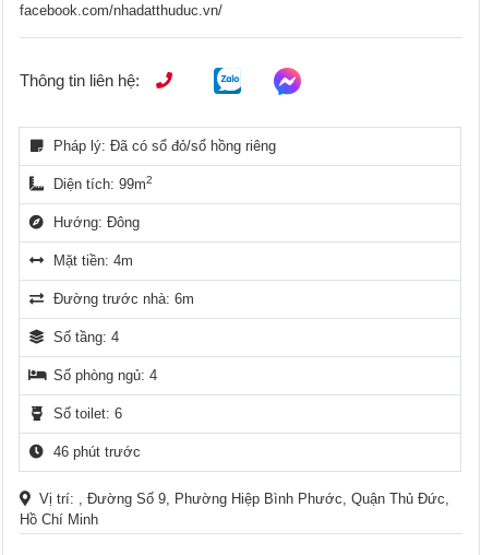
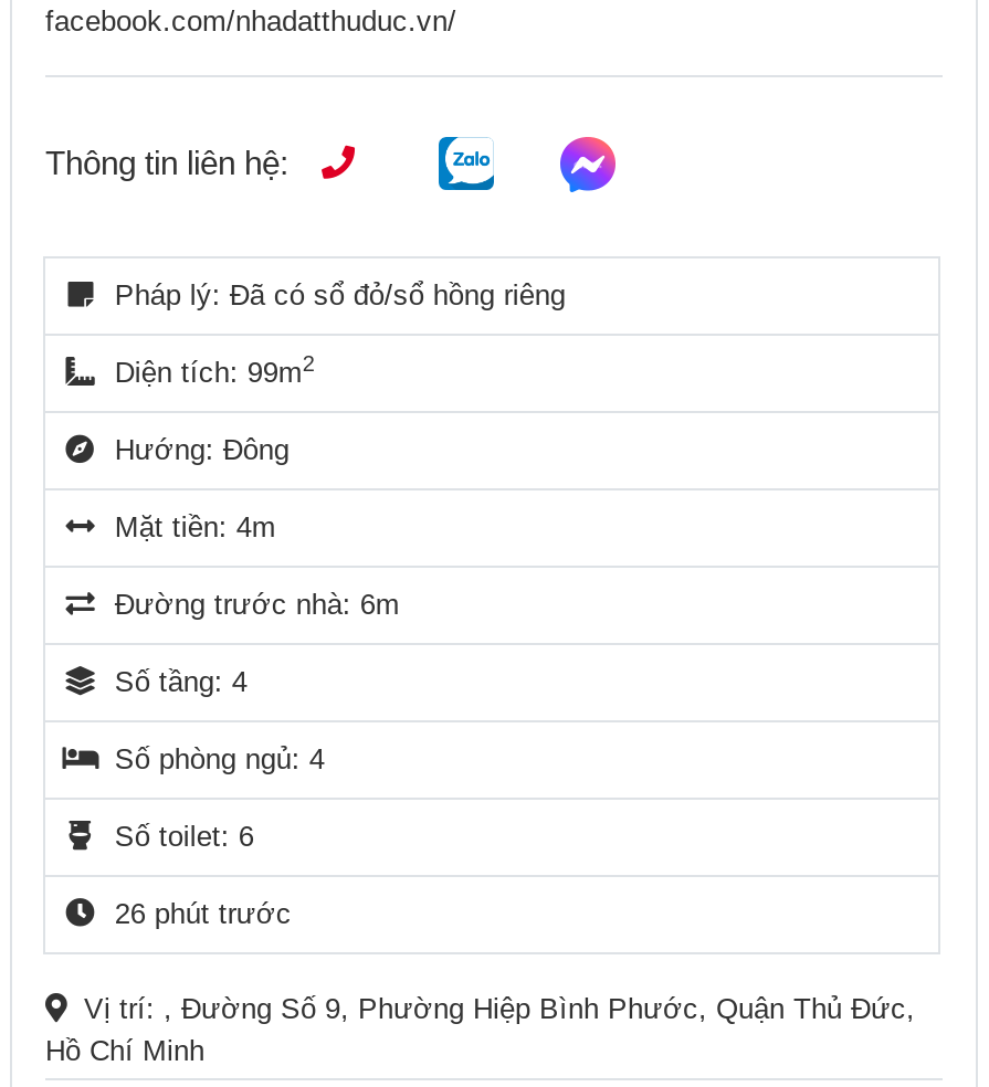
- 46 phút trước
+ 26 phút trước
